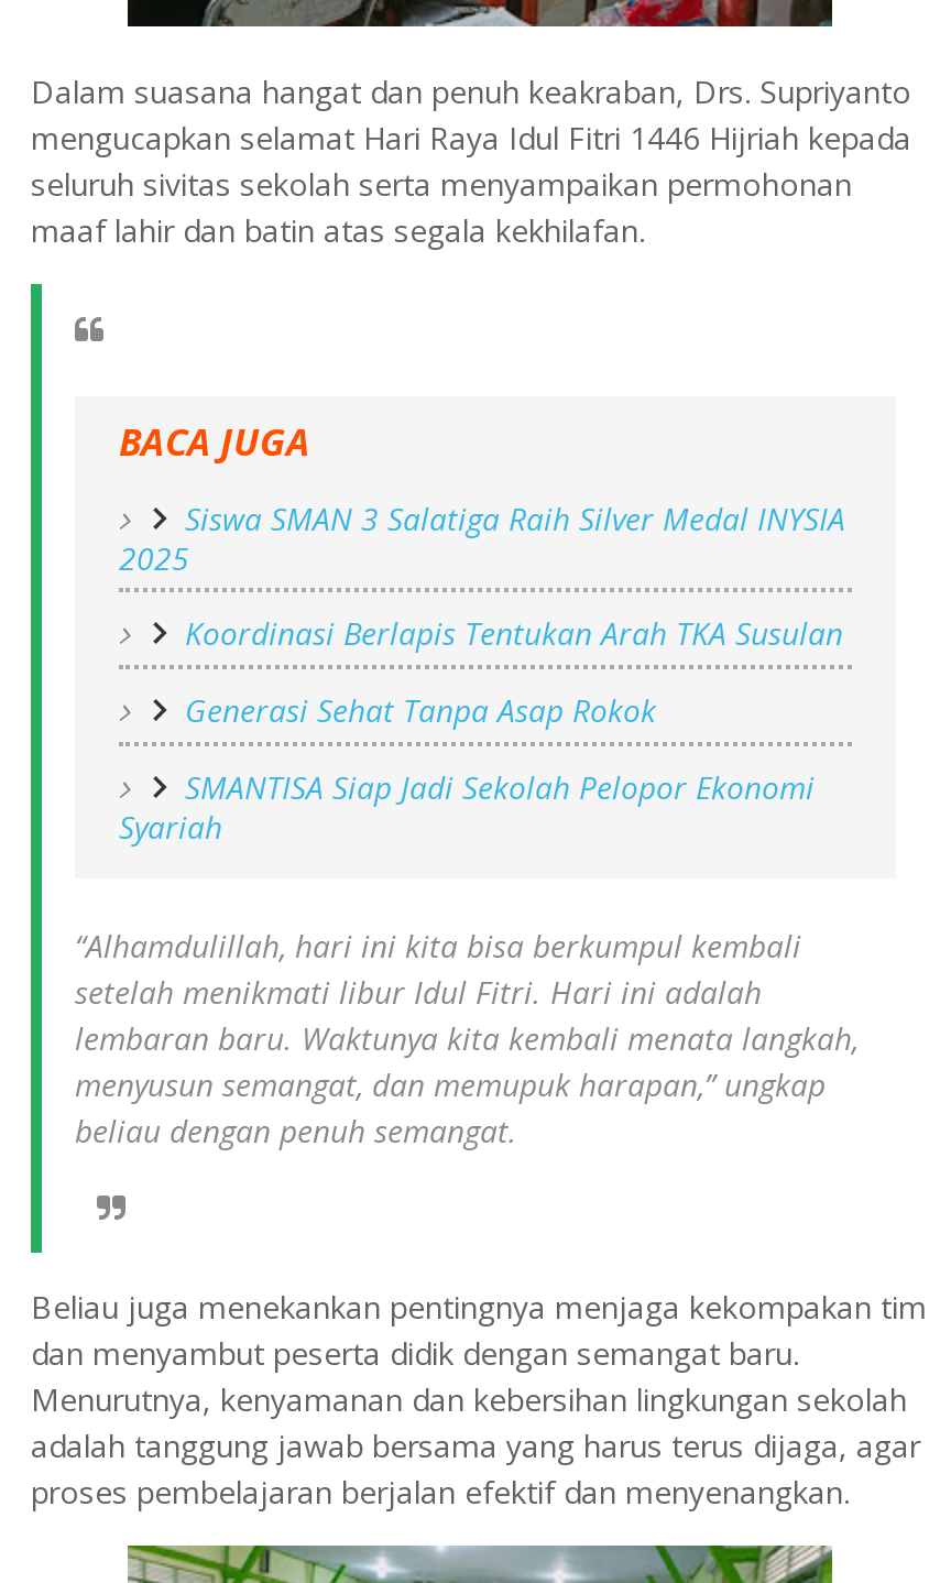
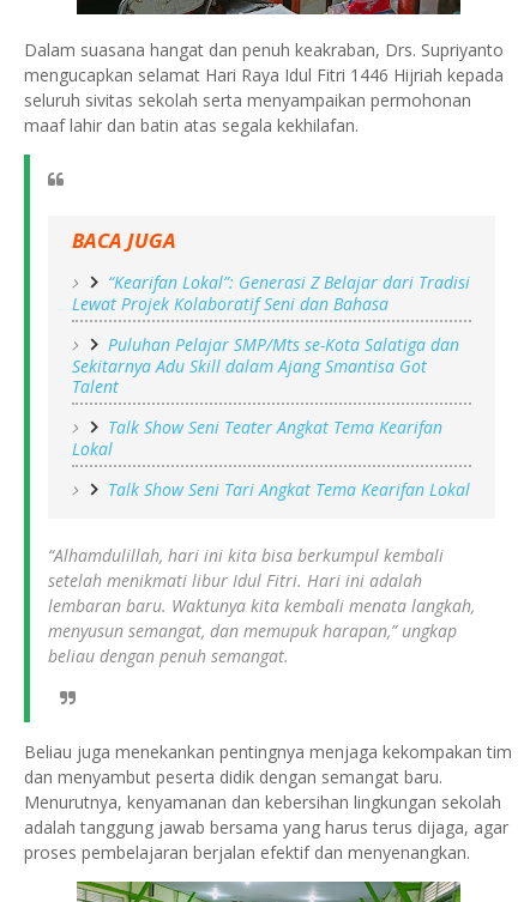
- Siswa SMAN 3 Salatiga Raih Silver Medal INYSIA
- 2025
+ “Kearifan Lokal”: Generasi Z Belajar dari Tradisi
+ Lewat Projek Kolaboratif Seni dan Bahasa

- Koordinasi Berlapis Tentukan Arah TKA Susulan
+ Puluhan Pelajar SMP/Mts se-Kota Salatiga dan
+ Sekitarnya Adu Skill dalam Ajang Smantisa Got
+ Talent

- Generasi Sehat Tanpa Asap Rokok
+ Talk Show Seni Teater Angkat Tema Kearifan
+ Lokal

- SMANTISA Siap Jadi Sekolah Pelopor Ekonomi
- Syariah
+ Talk Show Seni Tari Angkat Tema Kearifan Lokal
